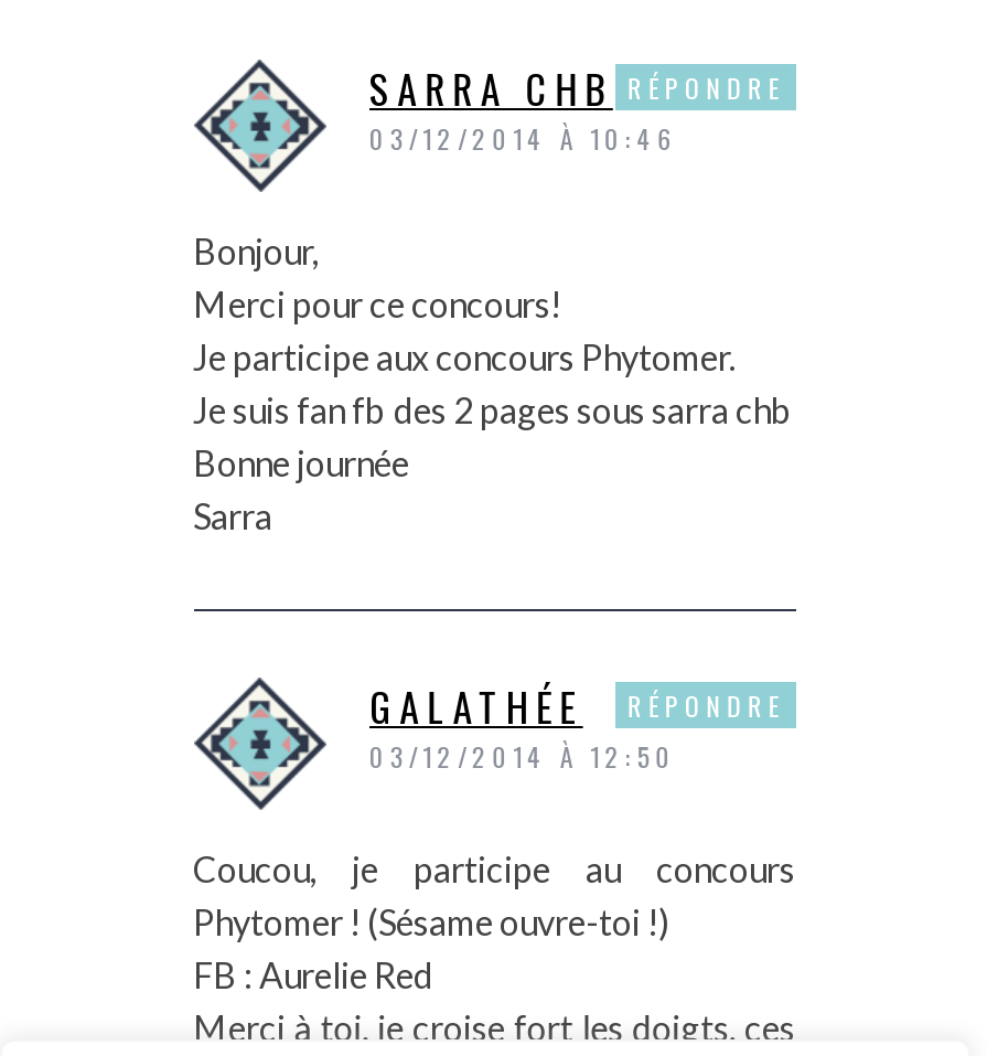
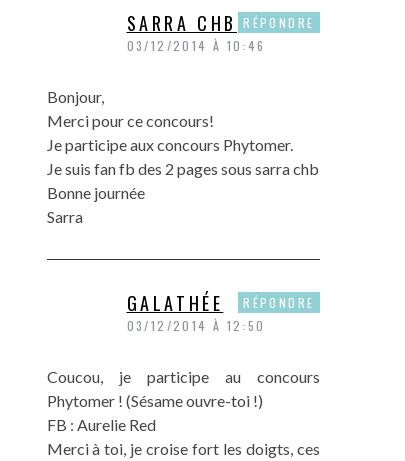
- [image]

- [image]
